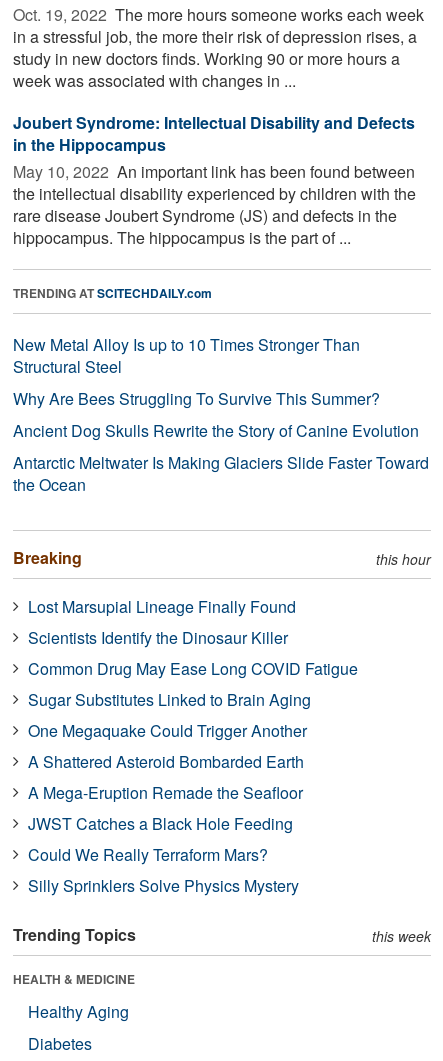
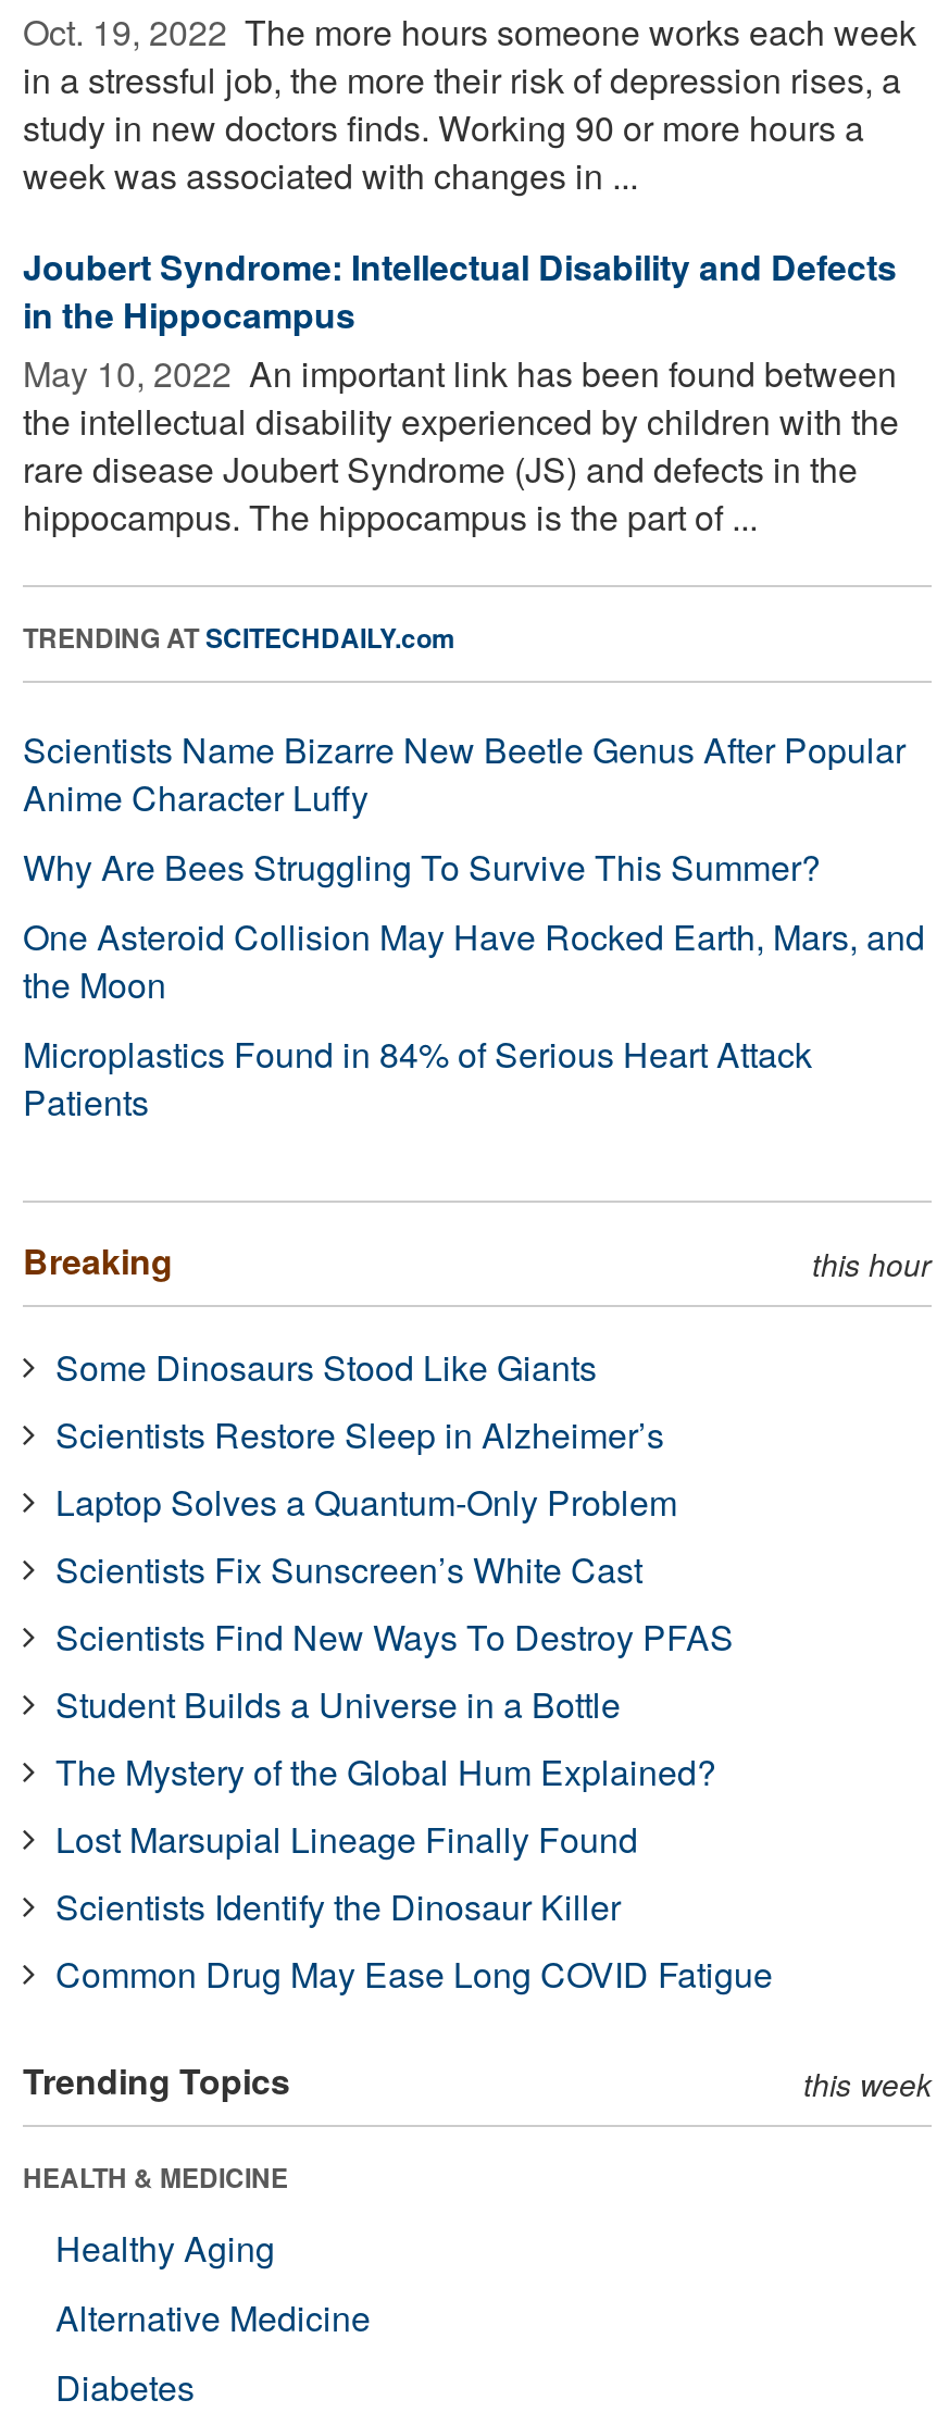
- New Metal Alloy Is up to 10 Times Stronger Than
- Structural Steel
+ Scientists Name Bizarre New Beetle Genus After Popular
+ Anime Character Luffy

- Ancient Dog Skulls Rewrite the Story of Canine Evolution
- Antarctic Meltwater Is Making Glaciers Slide Faster Toward
- the Ocean
+ One Asteroid Collision May Have Rocked Earth, Mars, and
+ the Moon
+ Microplastics Found in 84% of Serious Heart Attack
+ Patients

+ Some Dinosaurs Stood Like Giants
+ Scientists Restore Sleep in Alzheimer’s
+ Laptop Solves a Quantum-Only Problem
+ Scientists Fix Sunscreen’s White Cast
+ Scientists Find New Ways To Destroy PFAS
+ Student Builds a Universe in a Bottle
+ The Mystery of the Global Hum Explained?

moved down: Lost Marsupial Lineage Finally Found | Scientists Identify the Dinosaur Killer | Common Drug May Ease Long COVID Fatigue

- Sugar Substitutes Linked to Brain Aging
- One Megaquake Could Trigger Another
- A Shattered Asteroid Bombarded Earth
- A Mega-Eruption Remade the Seafloor
- JWST Catches a Black Hole Feeding
- Could We Really Terraform Mars?
- Silly Sprinklers Solve Physics Mystery

+ Alternative Medicine
